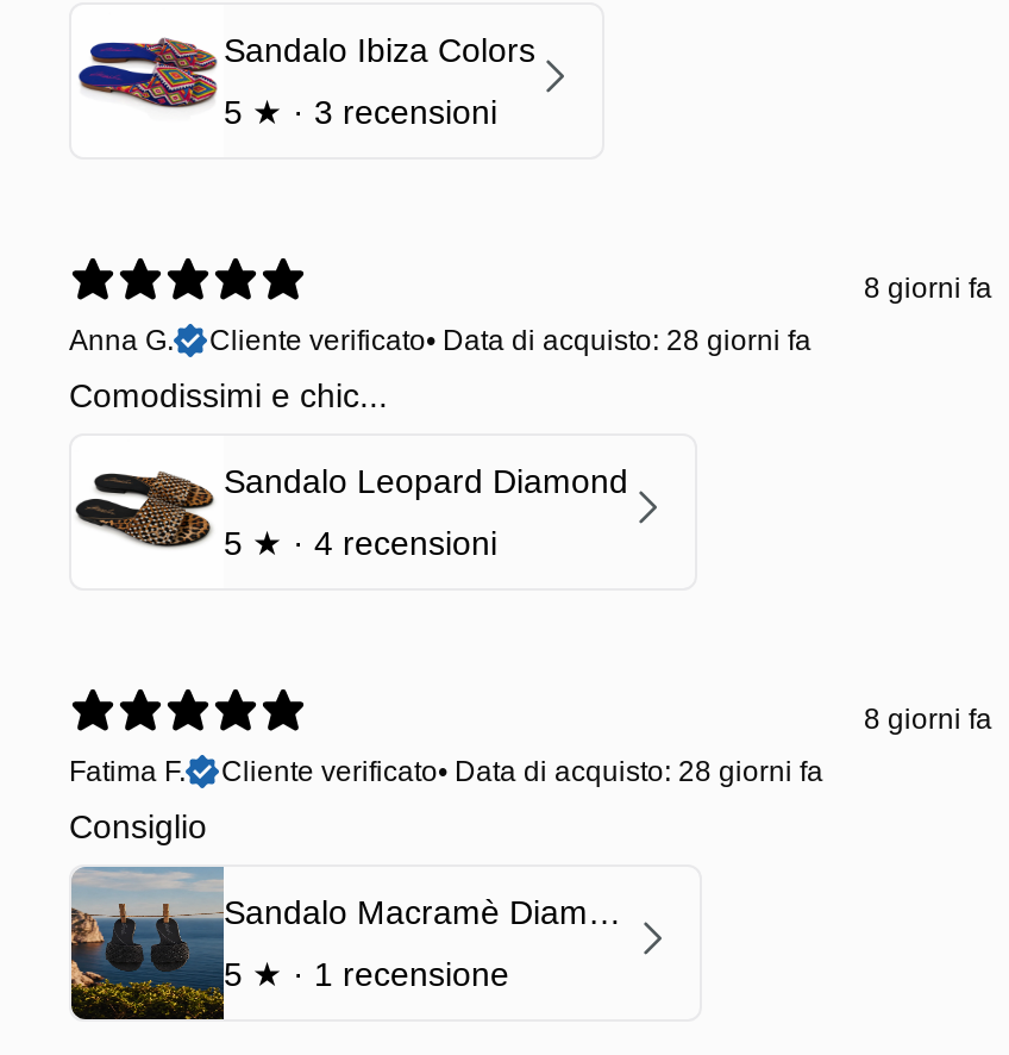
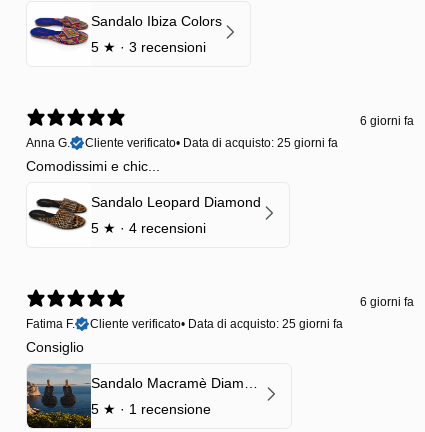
- 8 giorni fa
+ 6 giorni fa

- Cliente verificato• Data di acquisto: 28 giorni fa
+ Cliente verificato• Data di acquisto: 25 giorni fa

- 8 giorni fa
+ 6 giorni fa

- Cliente verificato• Data di acquisto: 28 giorni fa
+ Cliente verificato• Data di acquisto: 25 giorni fa
